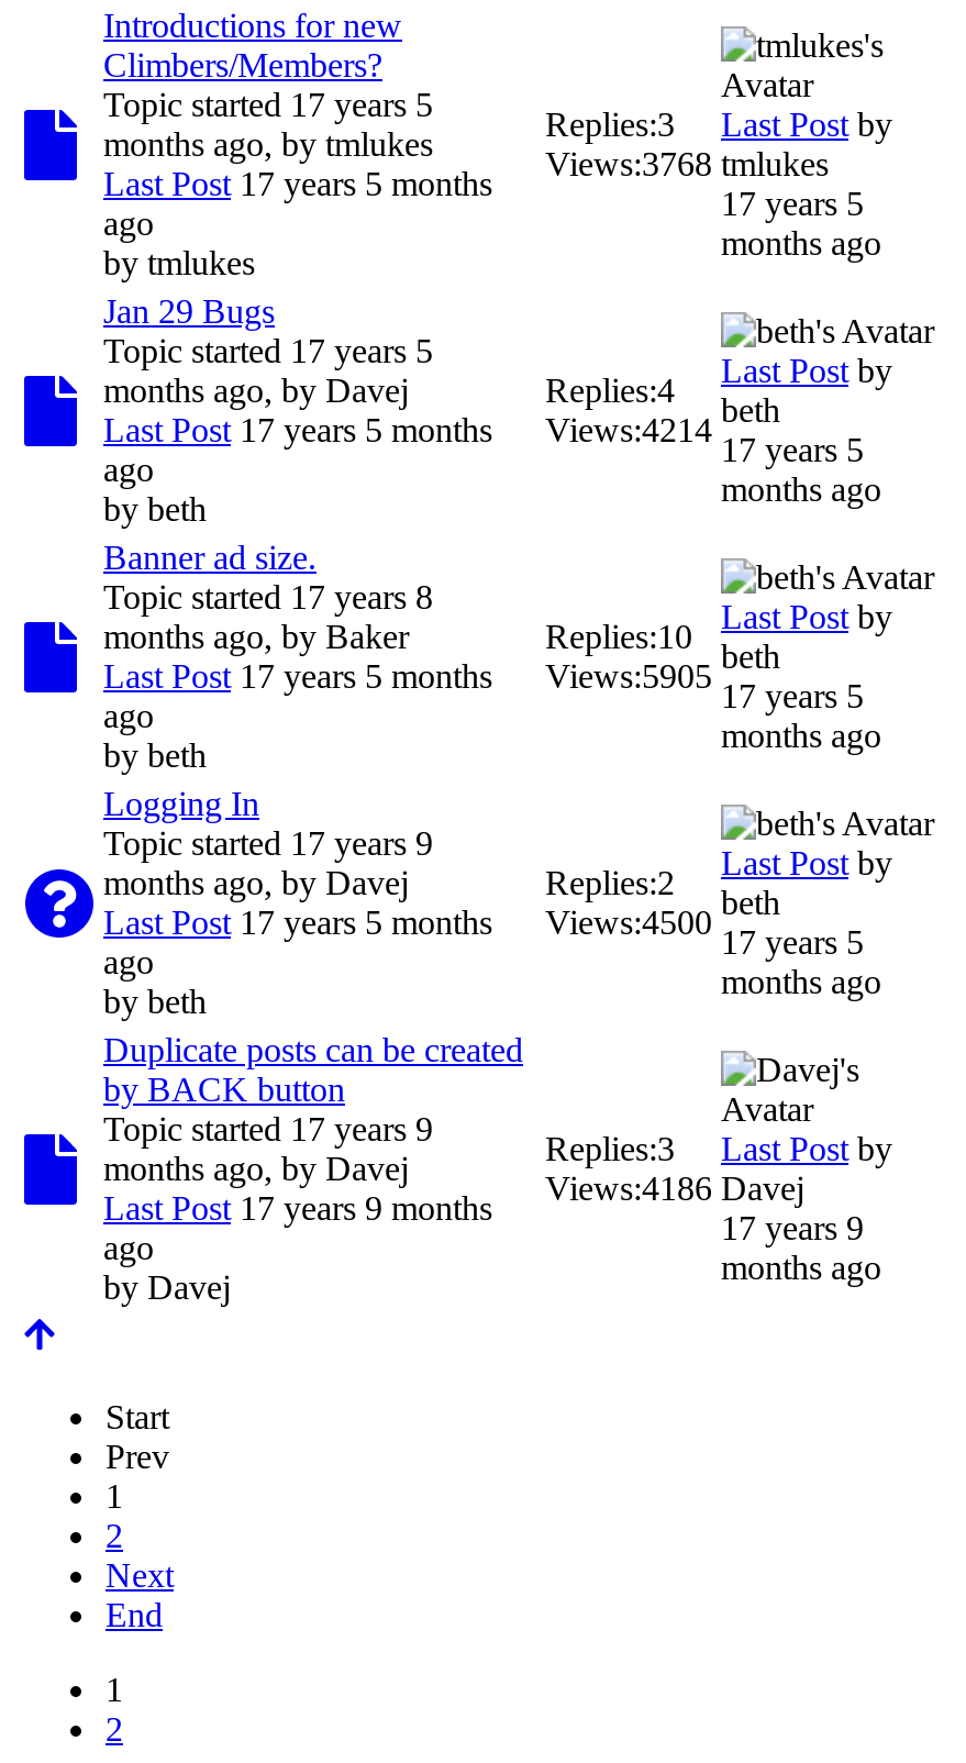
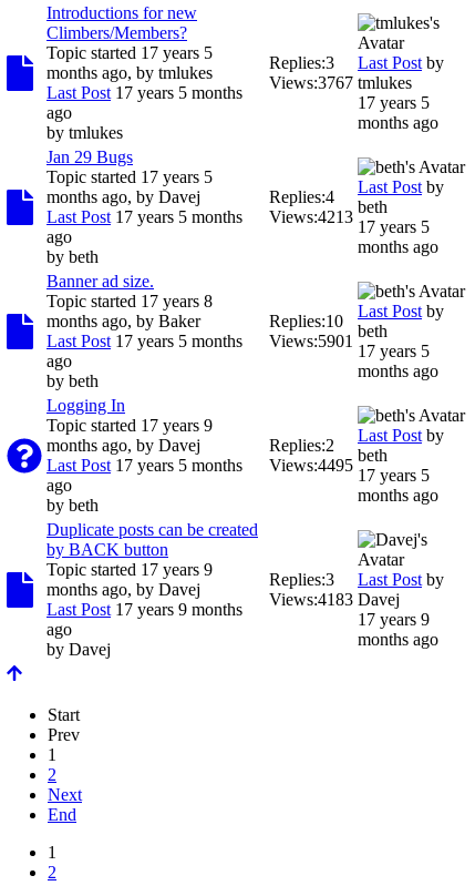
- Views:3768 tmlukes
+ Views:3767 tmlukes

- Last Post17 years 5 months Views:4214
+ Last Post17 years 5 months Views:4213

- Last Post17 years 5 months Views:5905
+ Last Post17 years 5 months Views:5901

- Last Post17 years 5 months Views:4500
+ Last Post17 years 5 months Views:4495

- Views:4186 Davej
+ Views:4183 Davej
